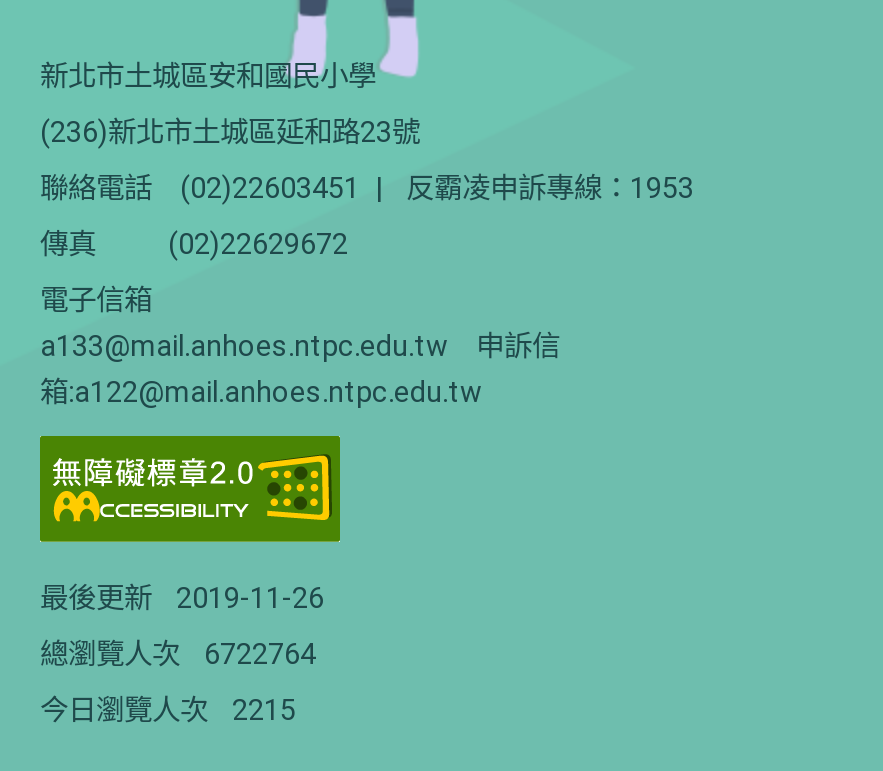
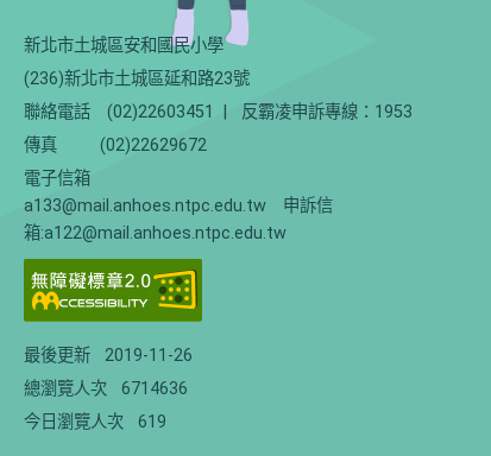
- 總瀏覽人次 6722764
+ 總瀏覽人次 6714636

- 今日瀏覽人次 2215
+ 今日瀏覽人次 619
